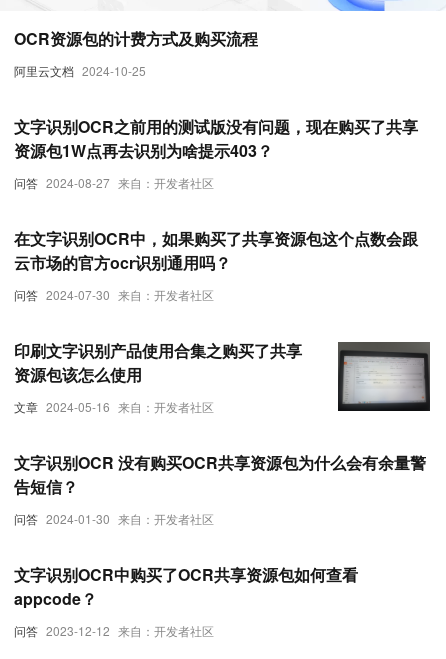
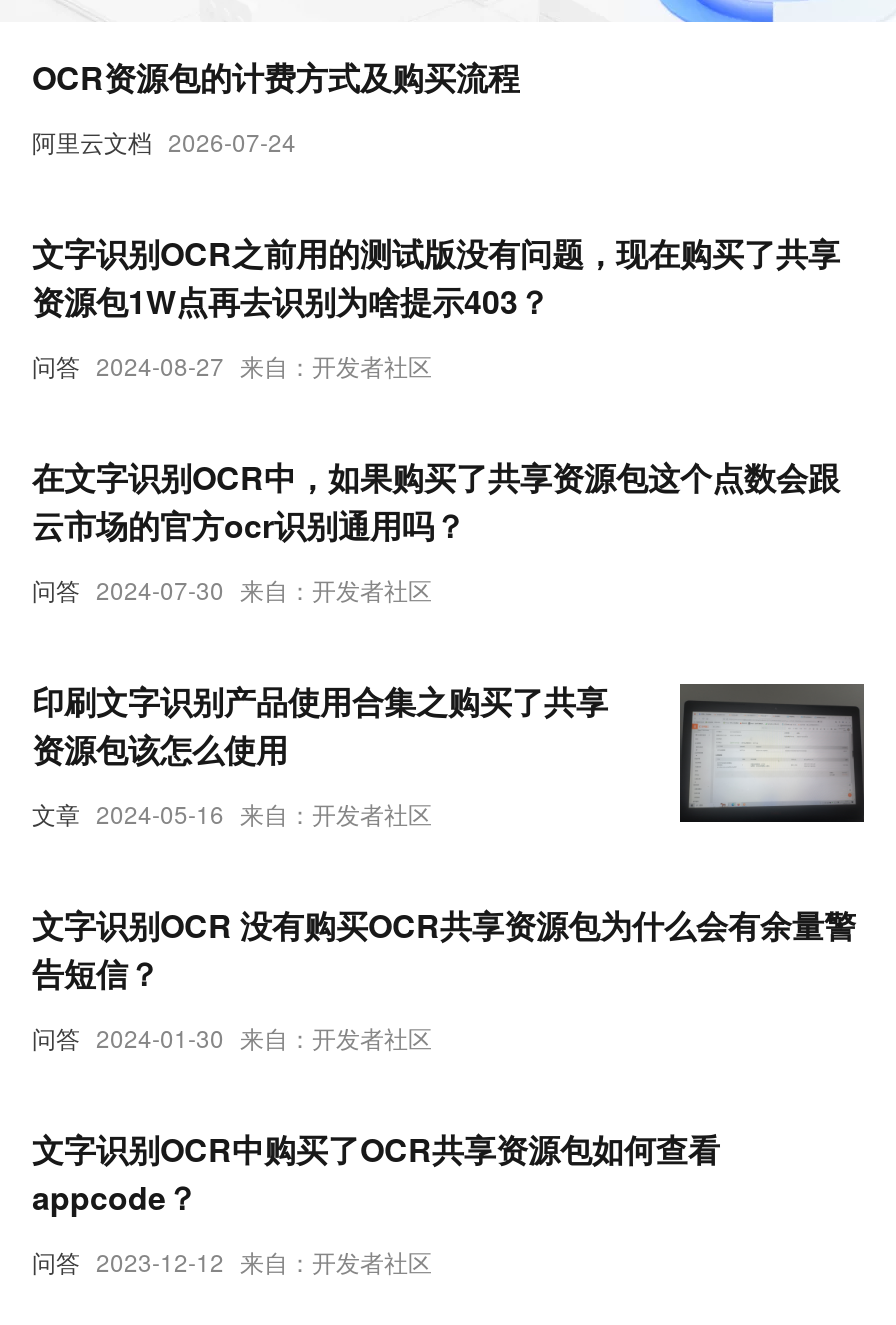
- 阿里云文档 2024-10-25
+ 阿里云文档 2026-07-24
